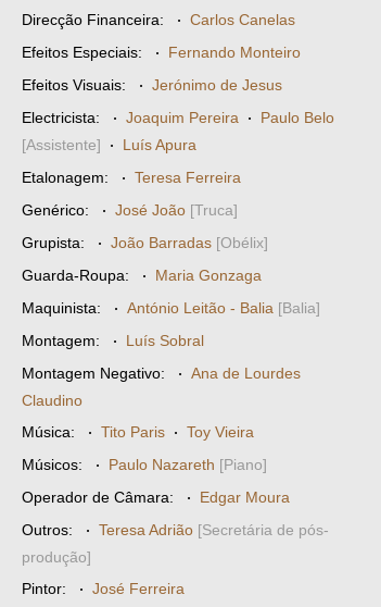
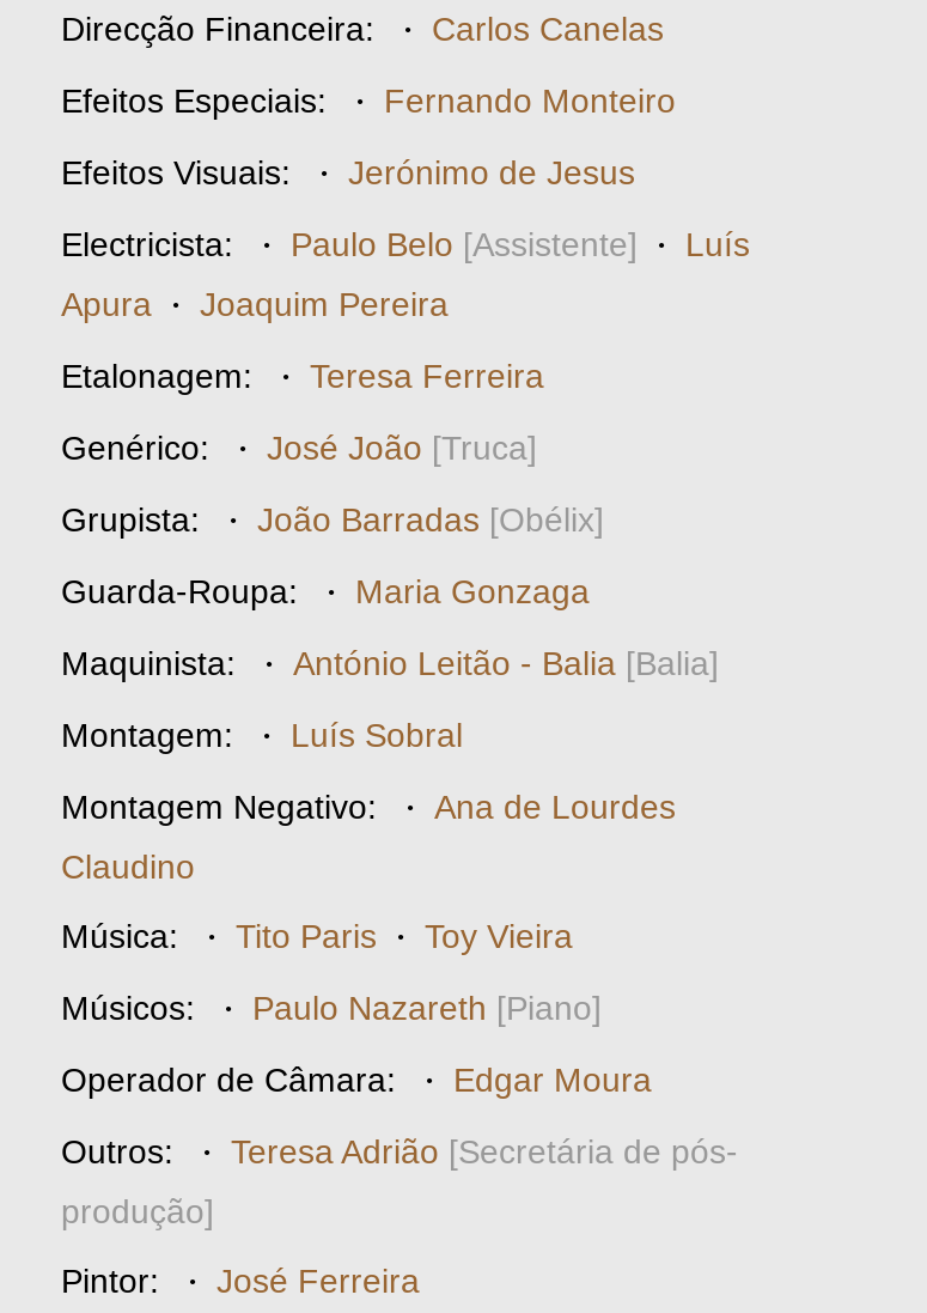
- Electricista: · Joaquim Pereira · Paulo Belo
+ Electricista: · Paulo Belo [Assistente] · Luís

- [Assistente] · Luís Apura
+ Apura · Joaquim Pereira
